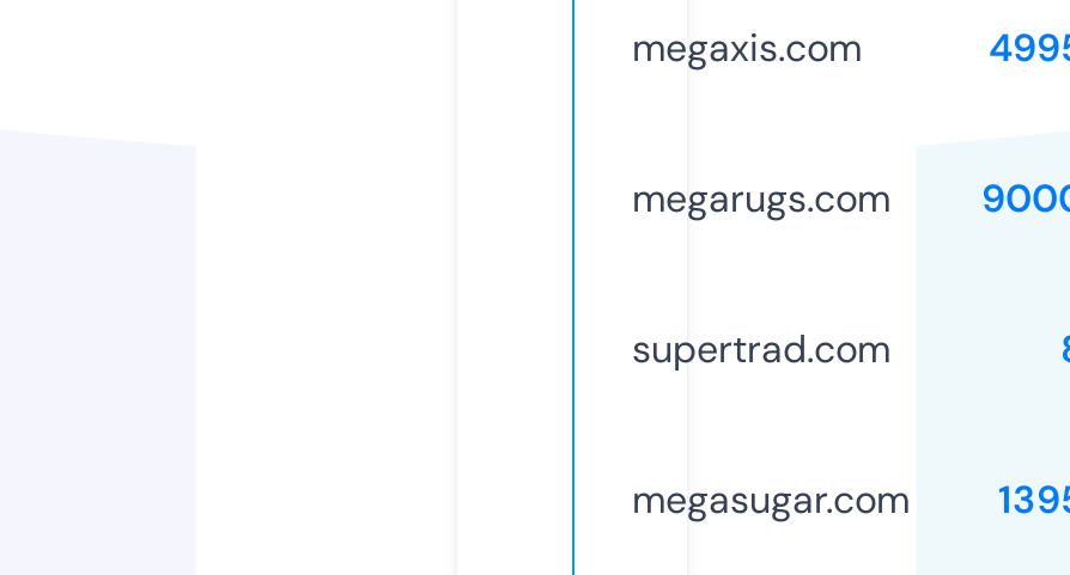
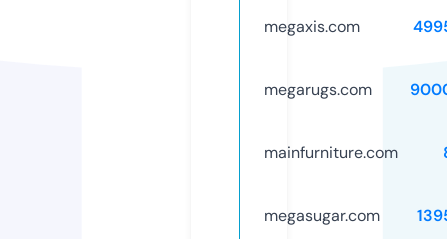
- supertrad.com
+ mainfurniture.com
